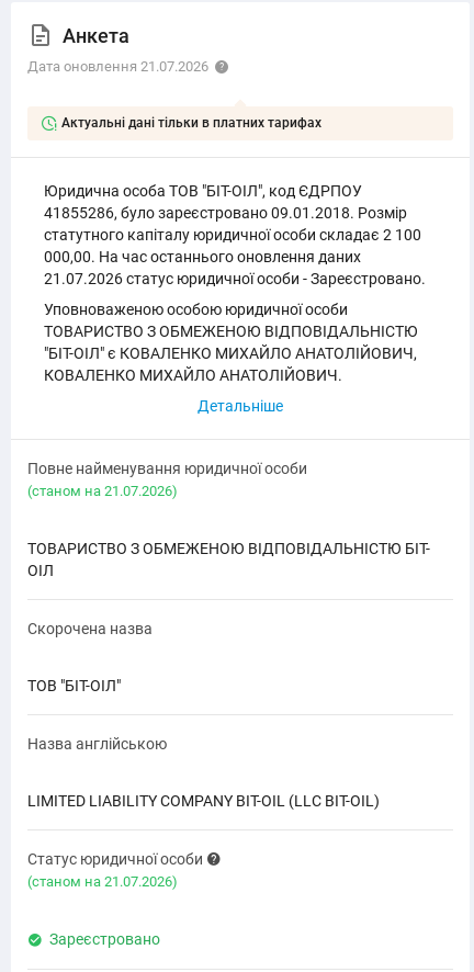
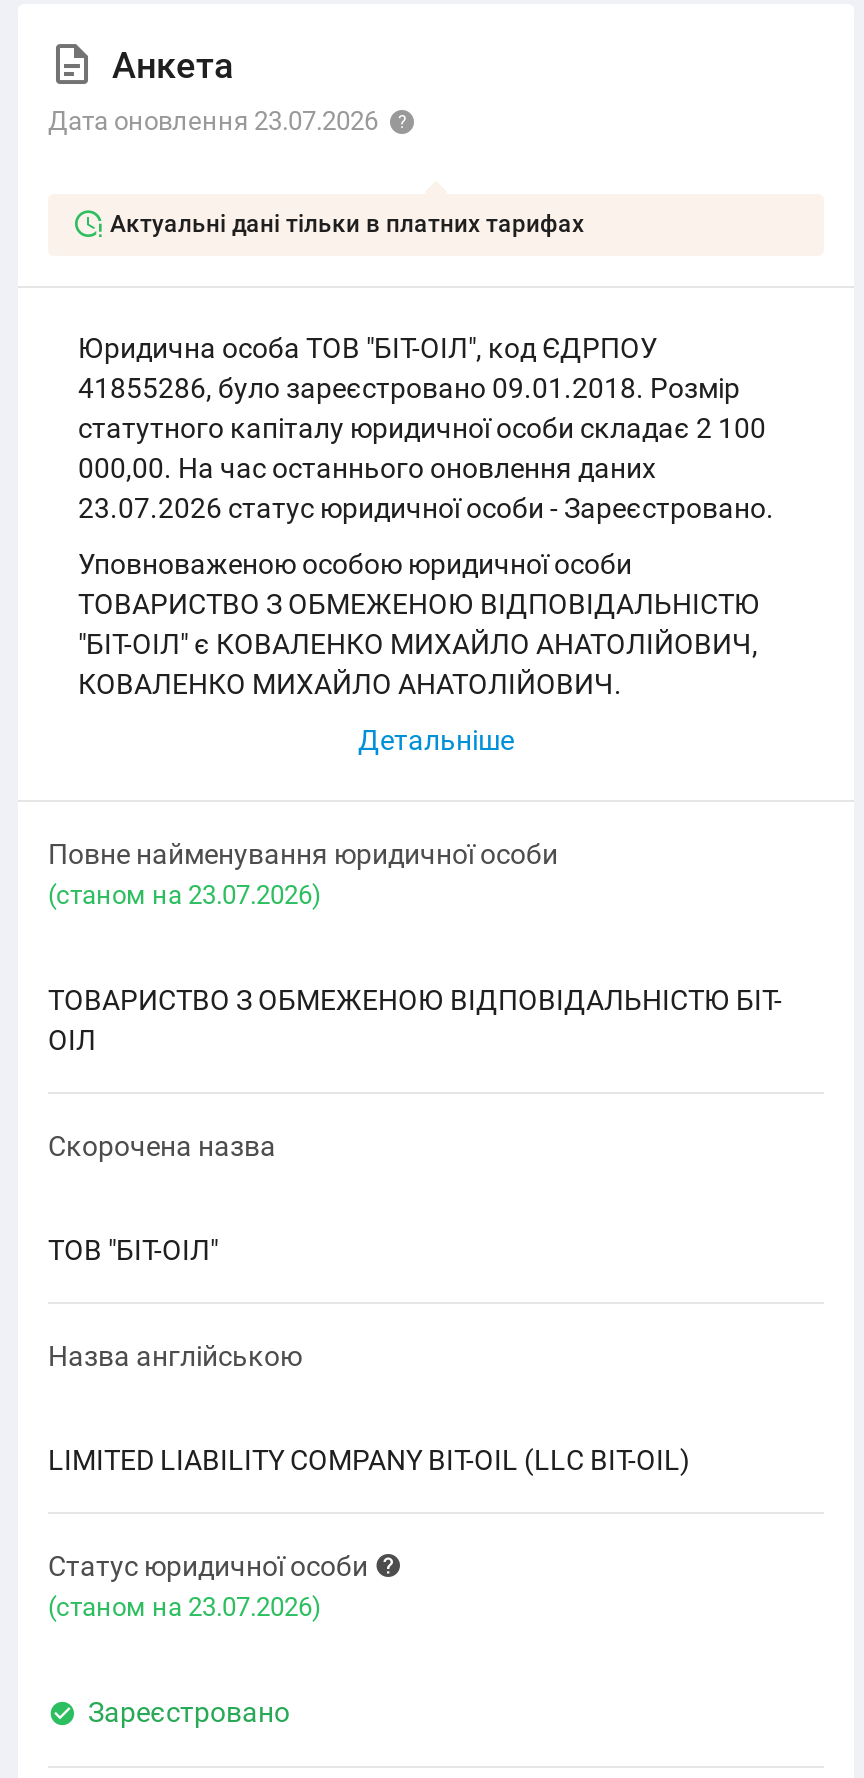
- Дата оновлення 21.07.2026
+ Дата оновлення 23.07.2026

- 21.07.2026 статус юридичної особи - Зареєстровано.
+ 23.07.2026 статус юридичної особи - Зареєстровано.

- (cтаном на 21.07.2026)
+ (cтаном на 23.07.2026)

- (cтаном на 21.07.2026)
+ (cтаном на 23.07.2026)
